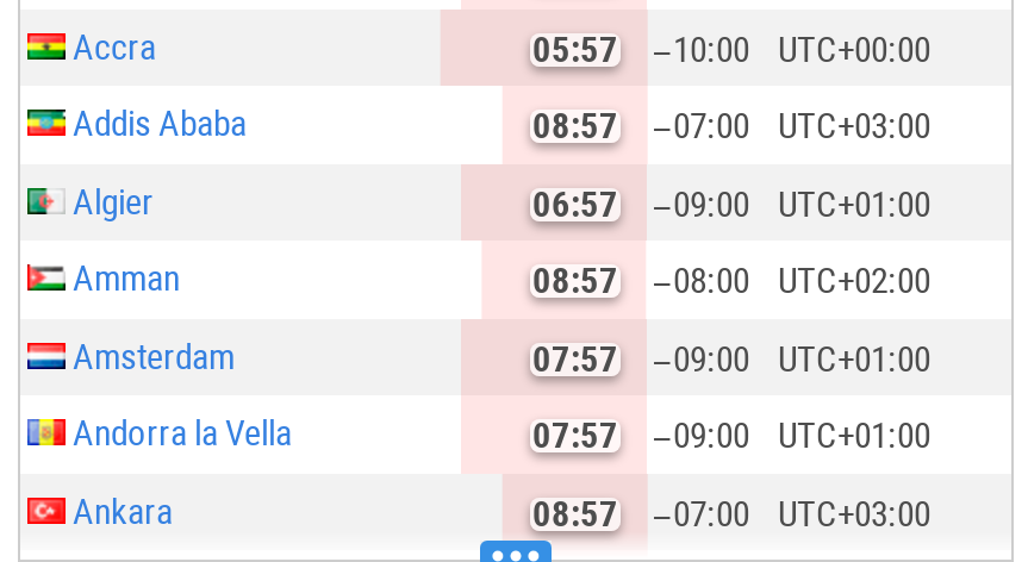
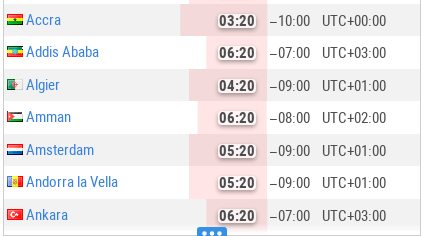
- 05:57
+ 03:20

- 08:57
+ 06:20

- 06:57
+ 04:20

- 08:57
+ 06:20

- 07:57
+ 05:20

- 07:57
+ 05:20

- 08:57
+ 06:20
